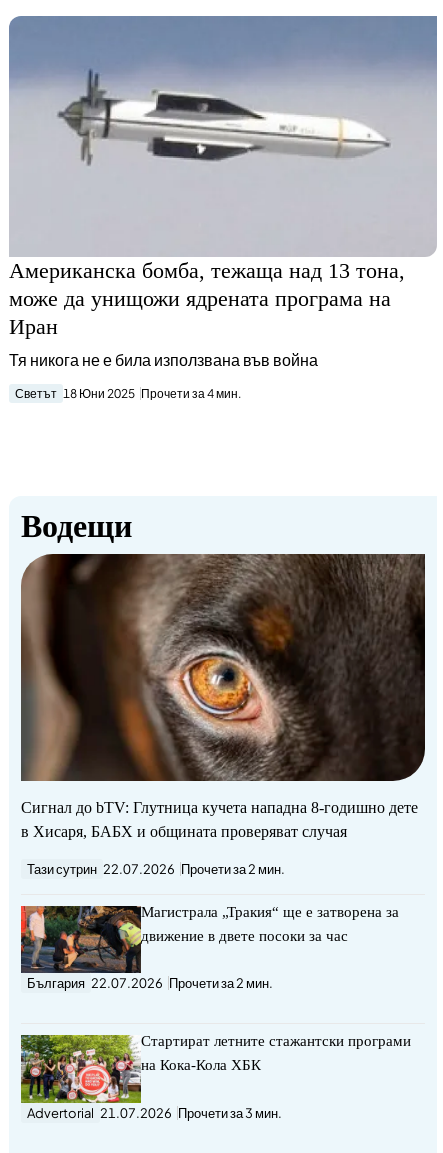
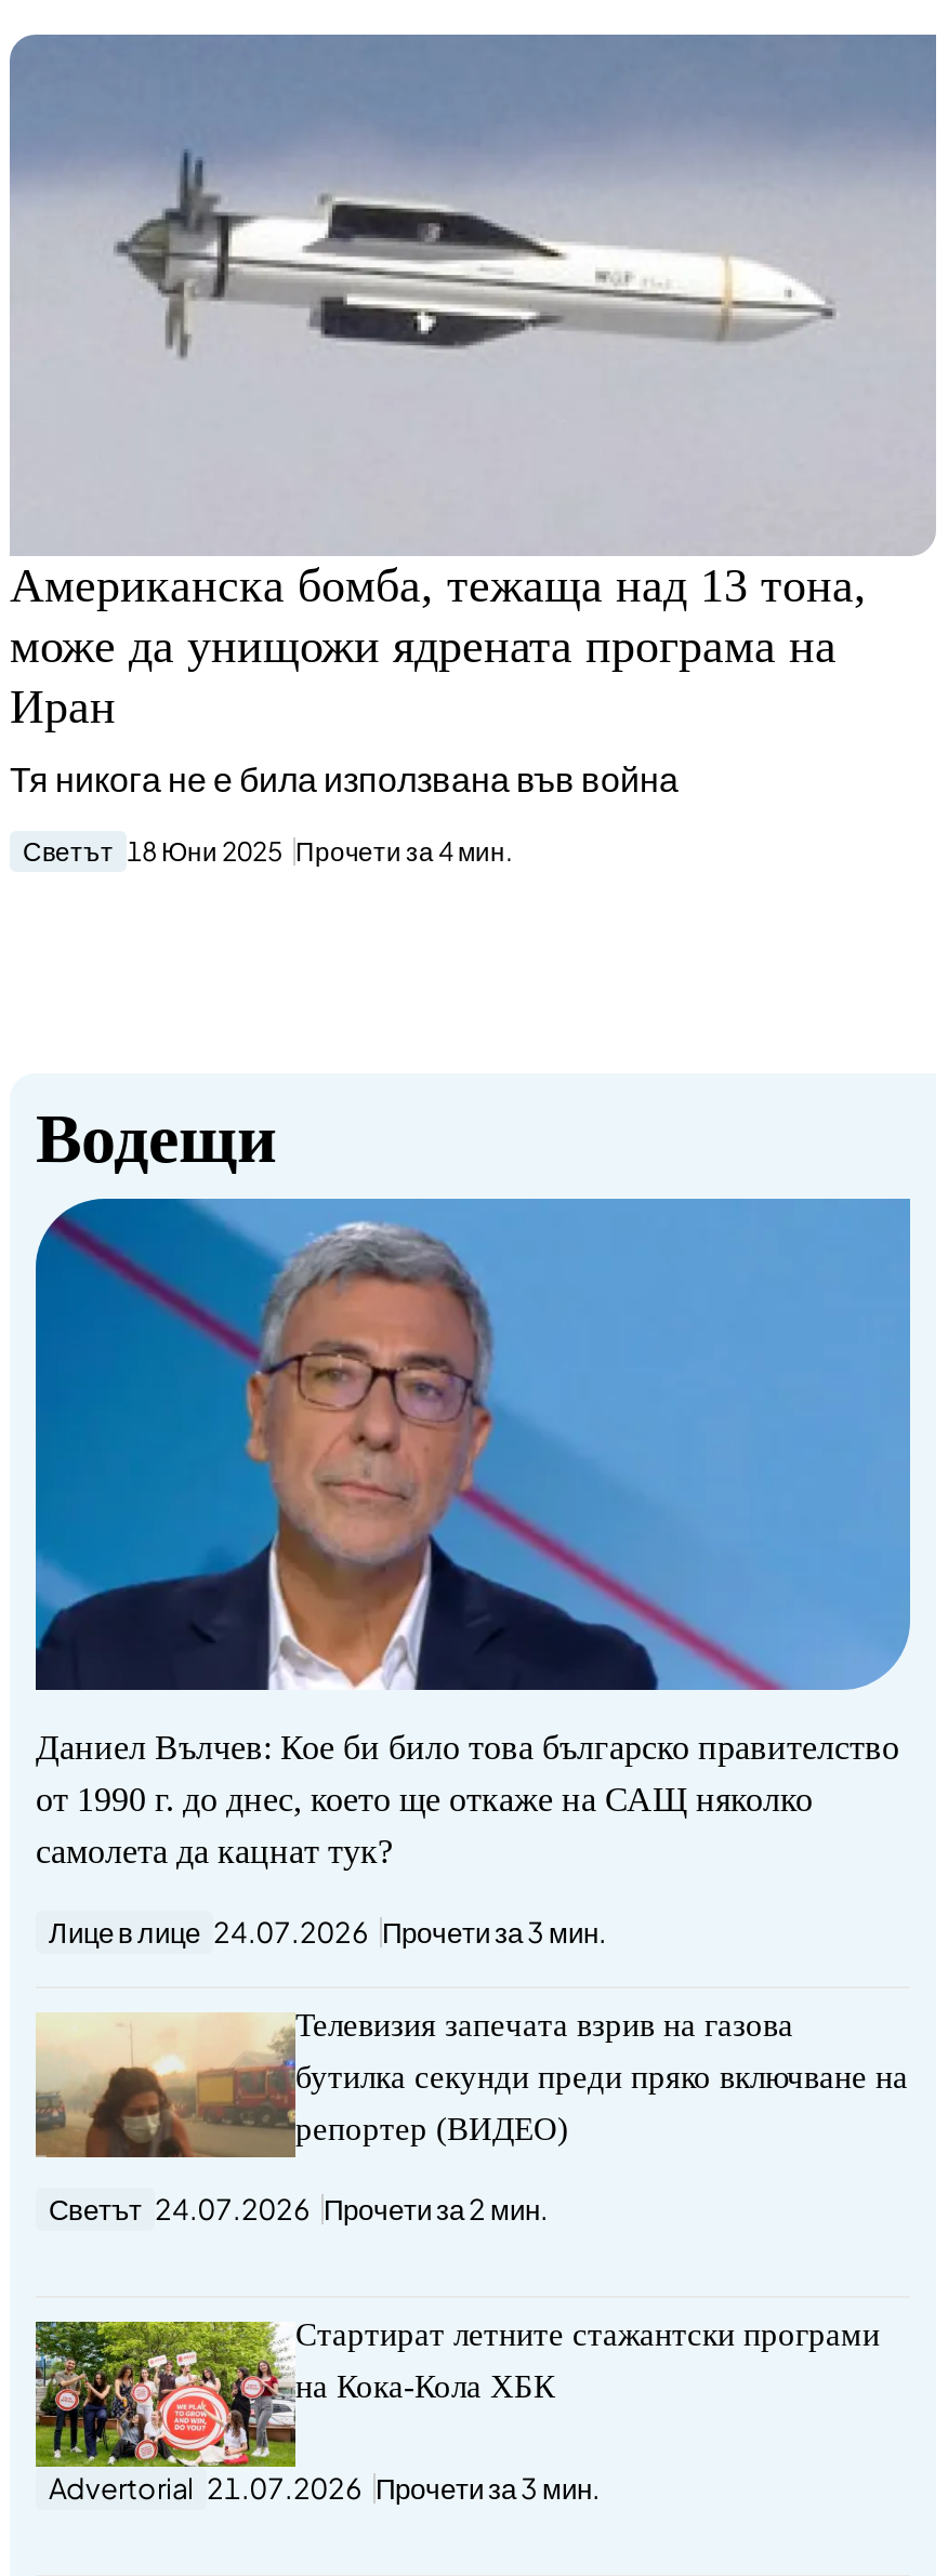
- [image]
+ [image]

- [image]
- Сигнал до bTV: Глутница кучета нападна 8-годишно дете
- в Хисаря, БАБХ и общината проверяват случая
- Тази сутрин 22.07.2026 Прочети за 2 мин.
- Магистрала „Тракия“ ще е затворена за
- движение в двете посоки за час
- България 22.07.2026 Прочети за 2 мин.
+ [image]
+ Даниел Вълчев: Кое би било това българско правителство
+ от 1990 г. до днес, което ще откаже на САЩ няколко
+ самолета да кацнат тук?
+ Лице в лице 24.07.2026 Прочети за 3 мин.
+ Телевизия запечата взрив на газова
+ бутилка секунди преди пряко включване на
+ репортер (ВИДЕО)
+ Светът 24.07.2026 Прочети за 2 мин.
